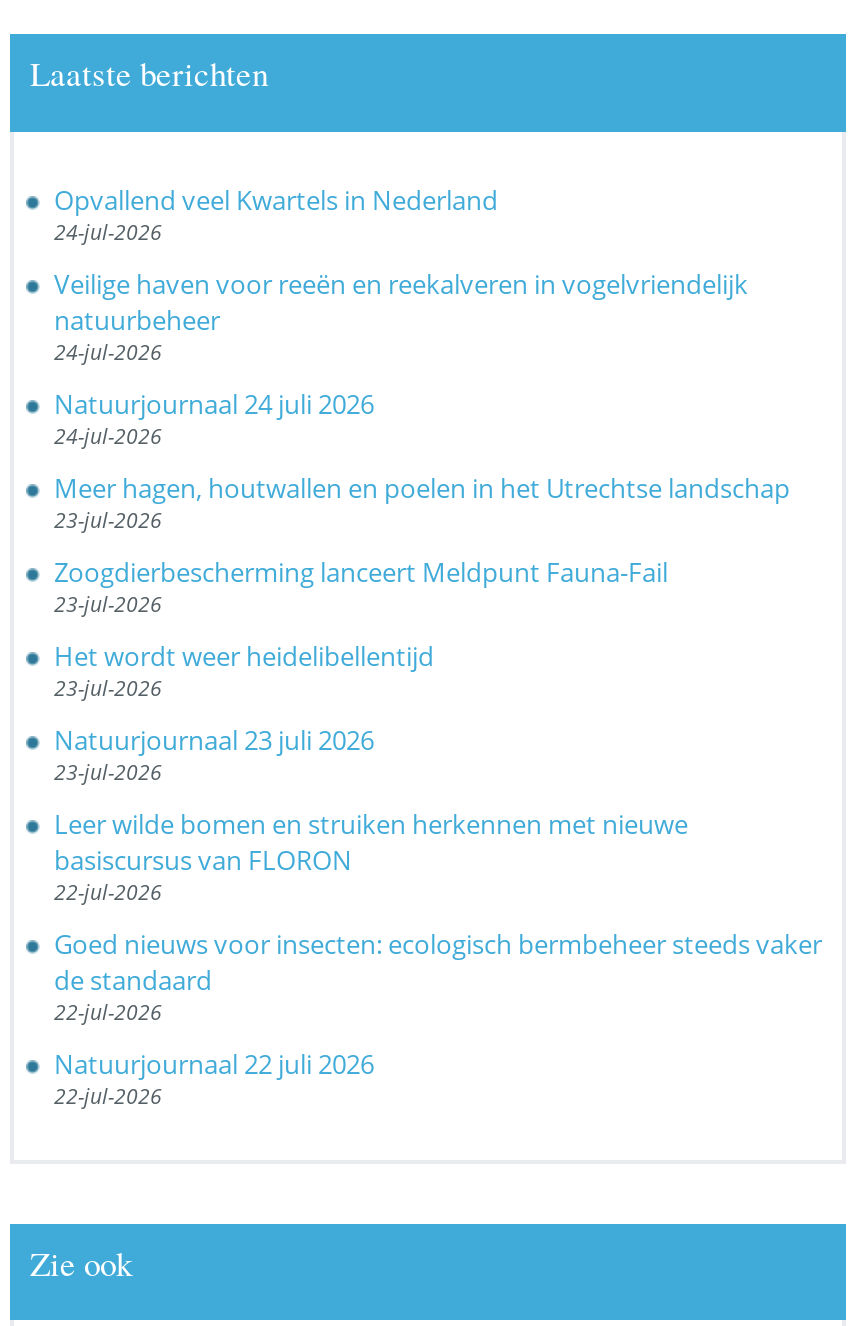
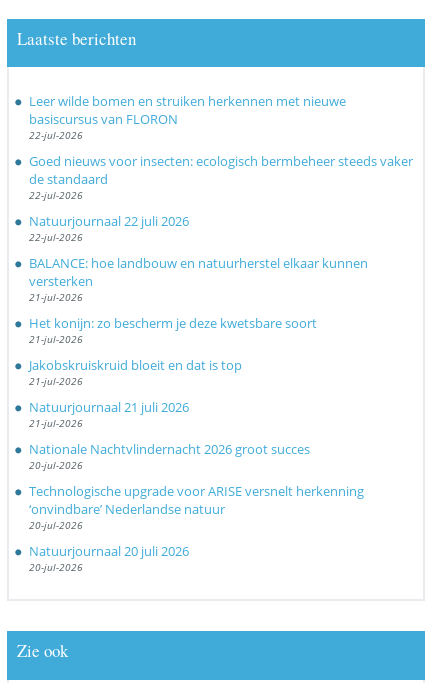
- Opvallend veel Kwartels in Nederland
- 24-jul-2026
- Veilige haven voor reeën en reekalveren in vogelvriendelijk
- natuurbeheer
- 24-jul-2026
- Natuurjournaal 24 juli 2026
- 24-jul-2026
- Meer hagen, houtwallen en poelen in het Utrechtse landschap
- 23-jul-2026
- Zoogdierbescherming lanceert Meldpunt Fauna-Fail
- 23-jul-2026
- Het wordt weer heidelibellentijd
- 23-jul-2026
- Natuurjournaal 23 juli 2026
- 23-jul-2026

moved up: Leer wilde bomen en struiken herkennen met nieuwe | basiscursus van FLORON | 22-jul-2026 | Goed nieuws voor insecten: ecologisch bermbeheer steeds vaker | de standaard | 22-jul-2026 | Natuurjournaal 22 juli 2026 | 22-jul-2026

+ BALANCE: hoe landbouw en natuurherstel elkaar kunnen
+ versterken
+ 21-jul-2026
+ Het konijn: zo bescherm je deze kwetsbare soort
+ 21-jul-2026
+ Jakobskruiskruid bloeit en dat is top
+ 21-jul-2026
+ Natuurjournaal 21 juli 2026
+ 21-jul-2026
+ Nationale Nachtvlindernacht 2026 groot succes
+ 20-jul-2026
+ Technologische upgrade voor ARISE versnelt herkenning
+ ‘onvindbare’ Nederlandse natuur
+ 20-jul-2026
+ Natuurjournaal 20 juli 2026
+ 20-jul-2026
